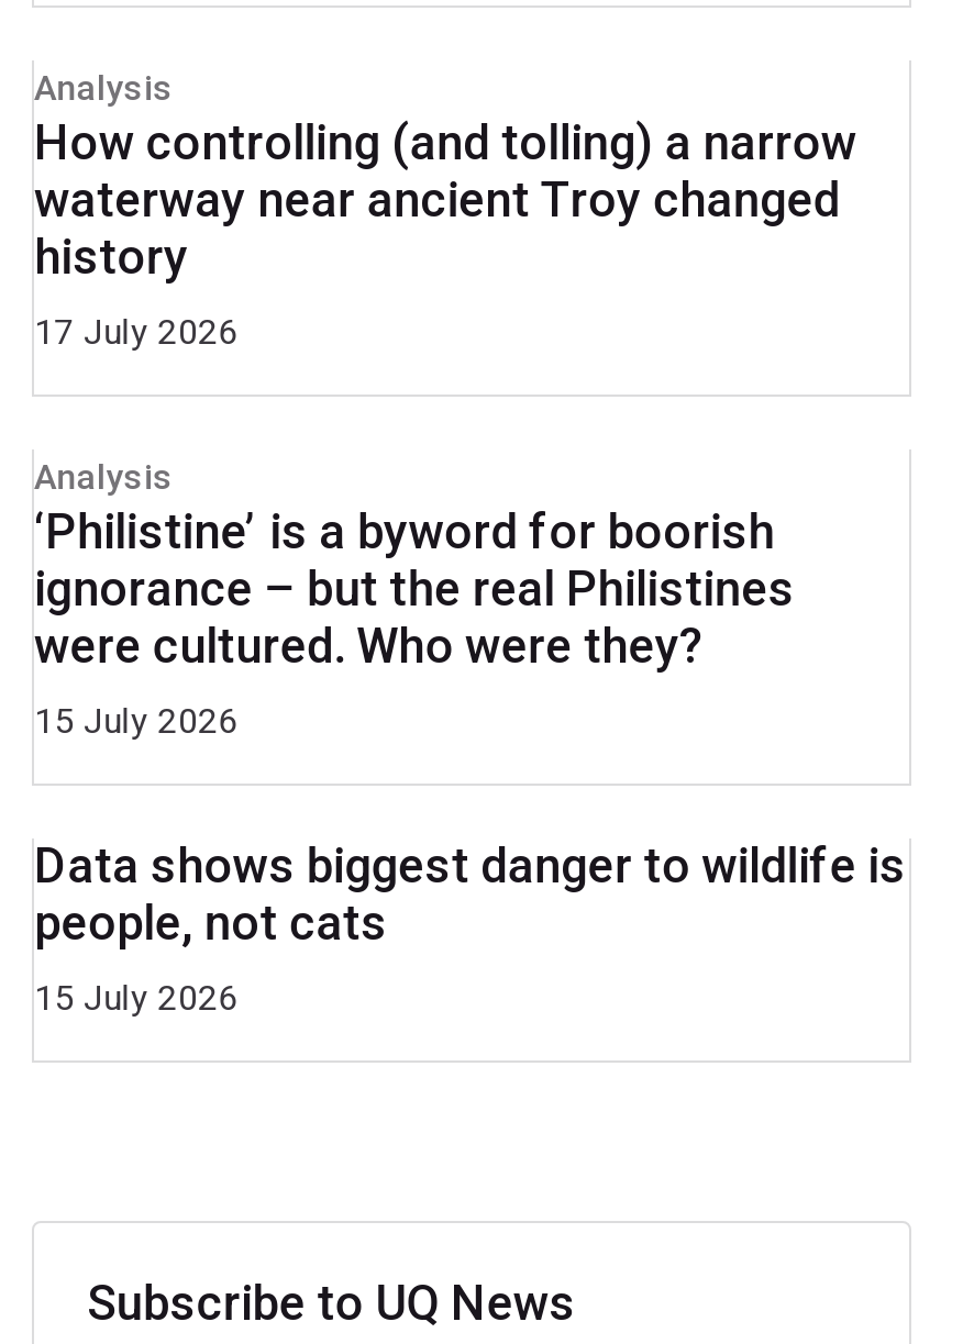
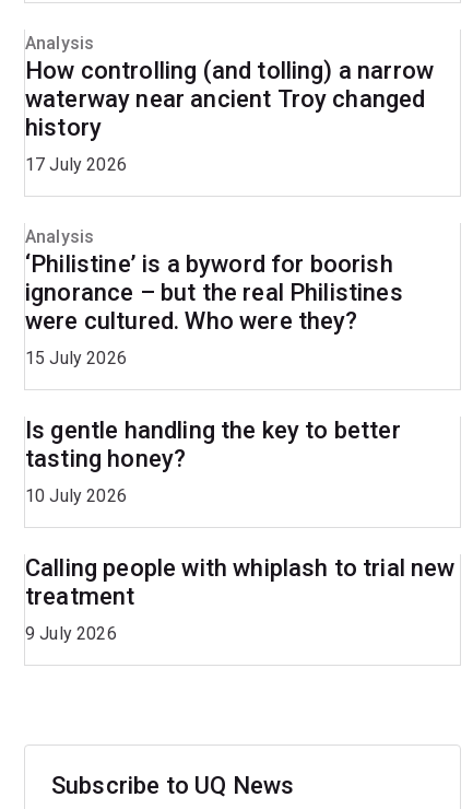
- Data shows biggest danger to wildlife is
- people, not cats
- 15 July 2026
+ Is gentle handling the key to better
+ tasting honey?
+ 10 July 2026
+ Calling people with whiplash to trial new
+ treatment
+ 9 July 2026
